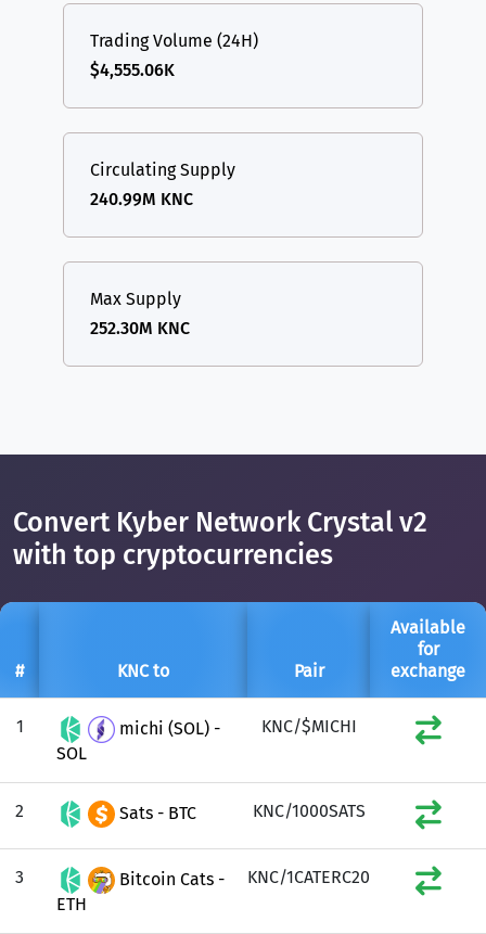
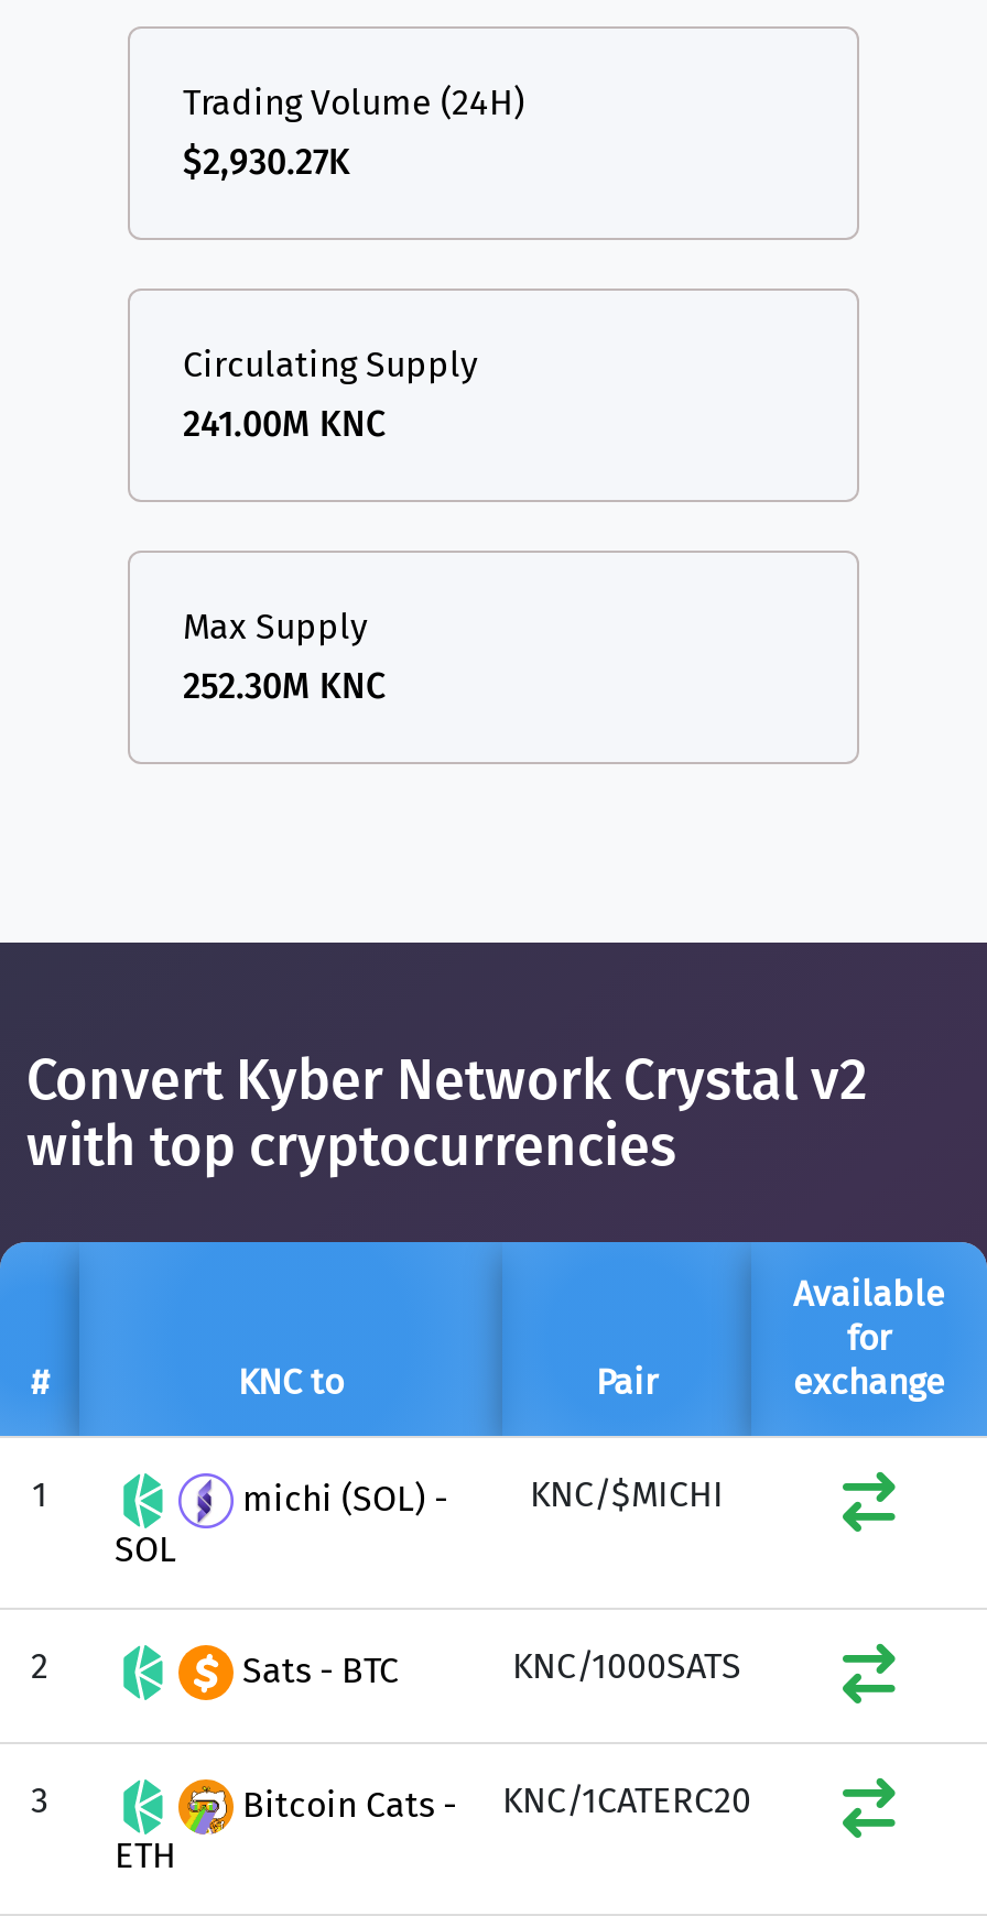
- $4,555.06K
+ $2,930.27K

- 240.99M KNC
+ 241.00M KNC
